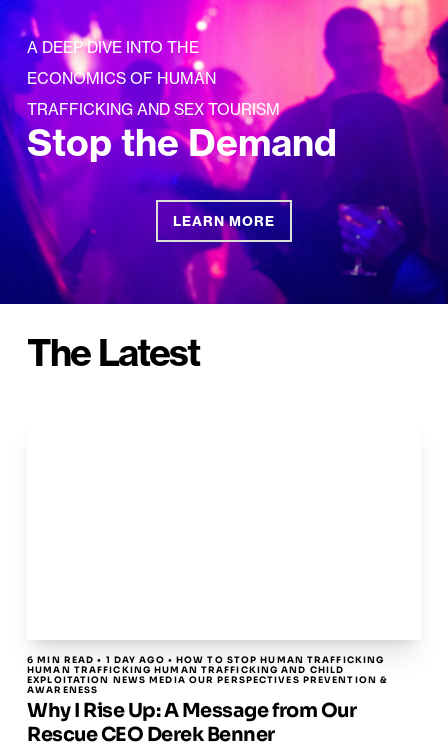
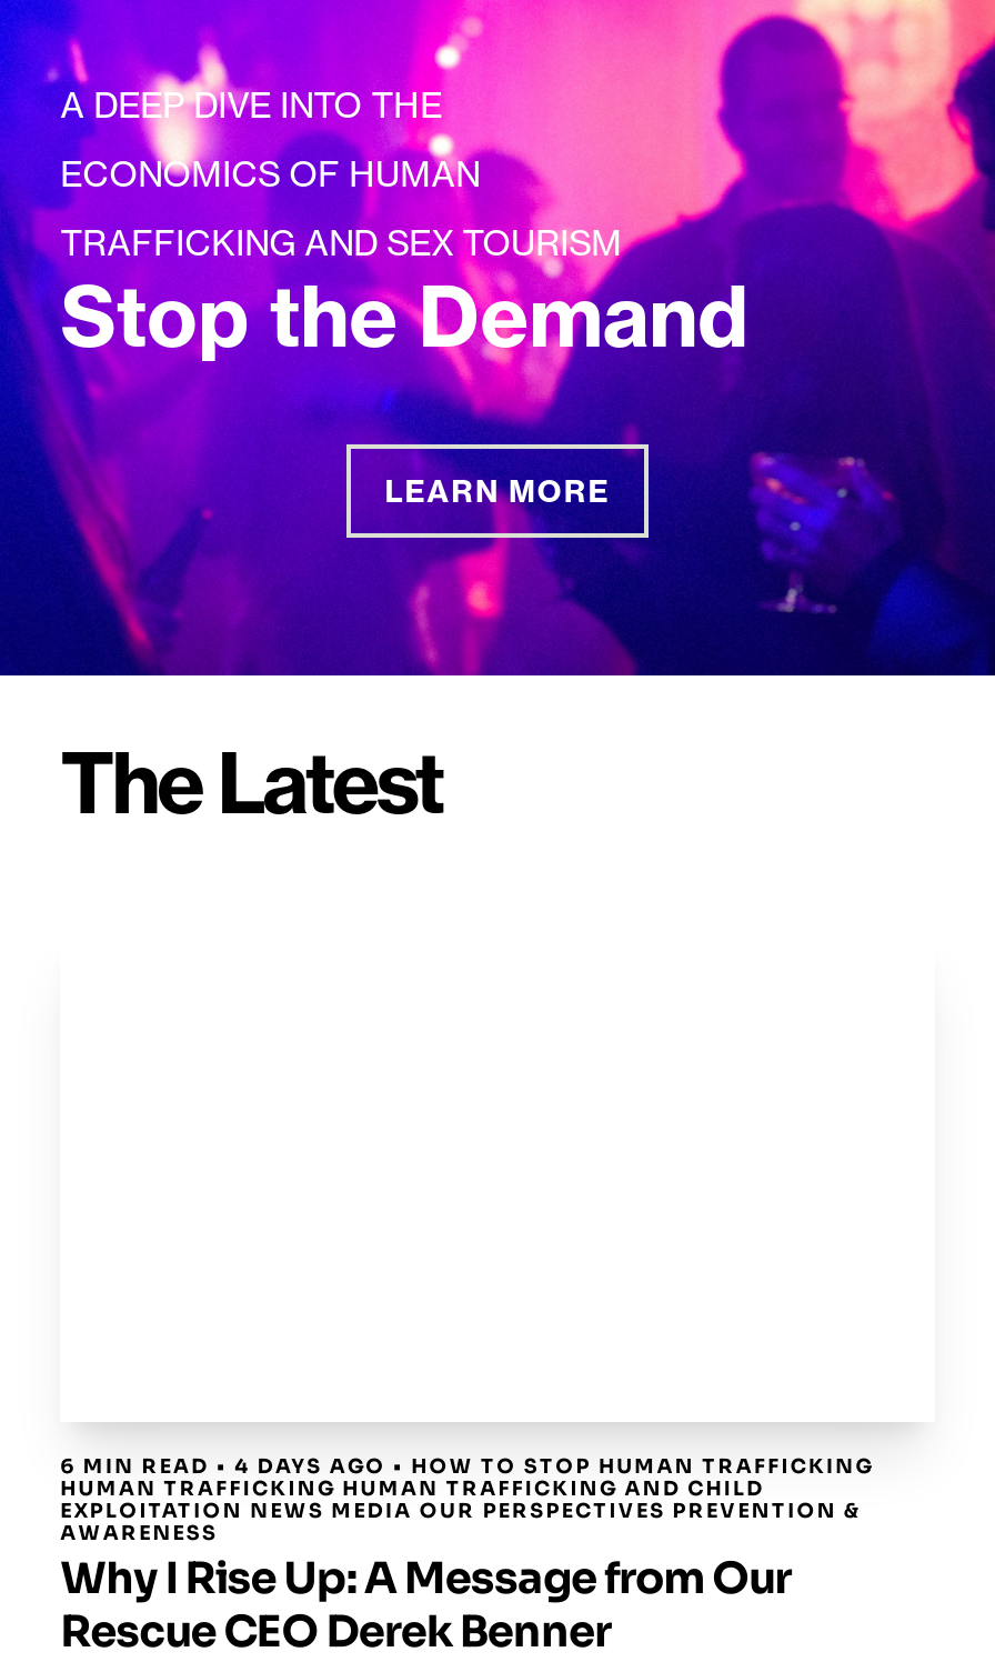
- 6 MIN READ • 1 DAY AGO • HOW TO STOP HUMAN TRAFFICKING
+ 6 MIN READ • 4 DAYS AGO • HOW TO STOP HUMAN TRAFFICKING
